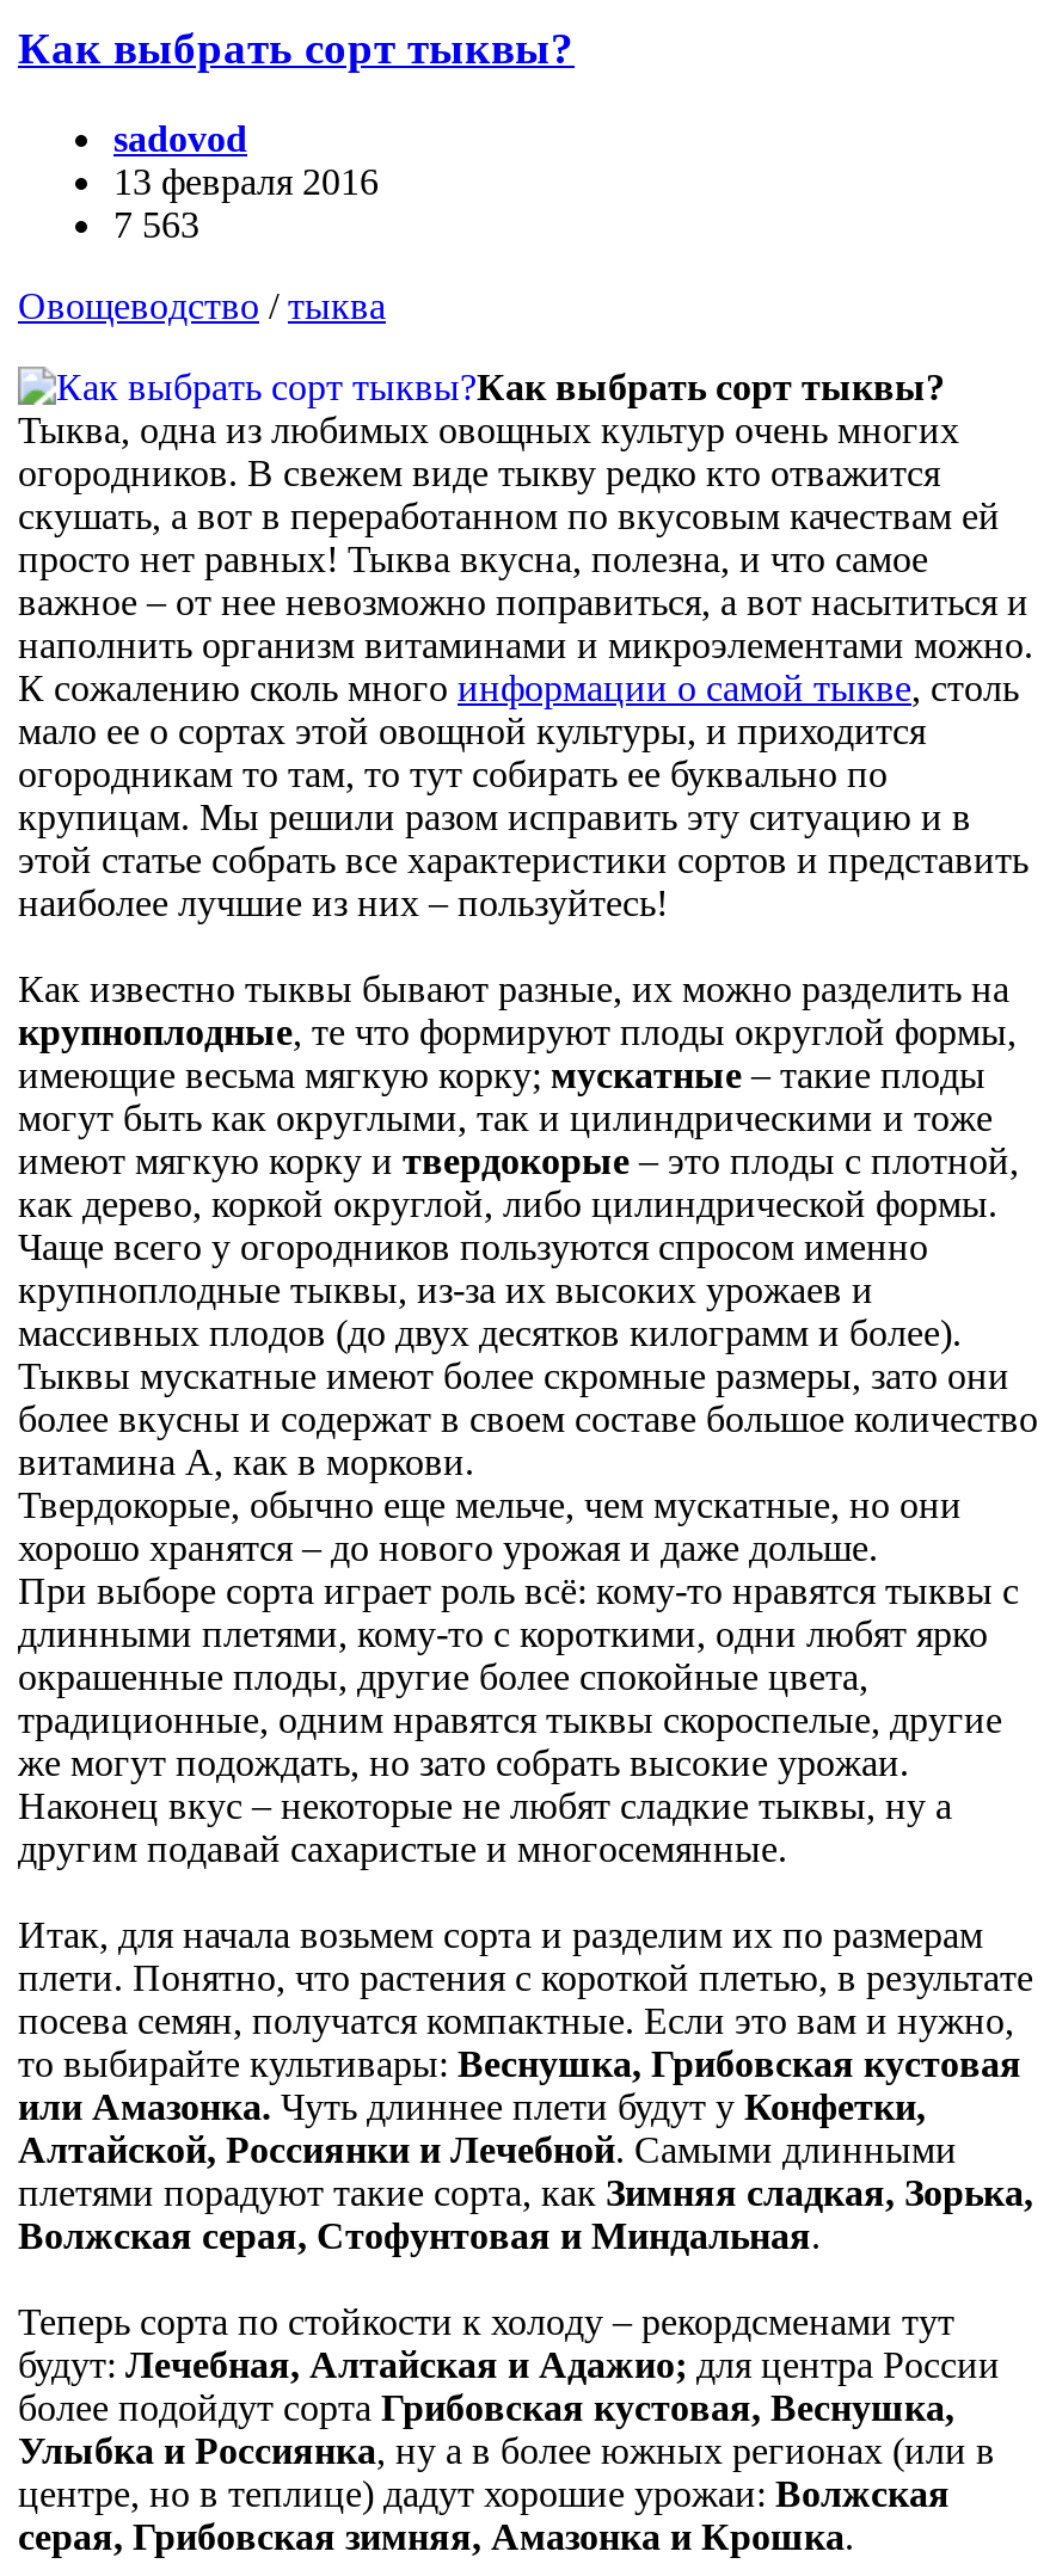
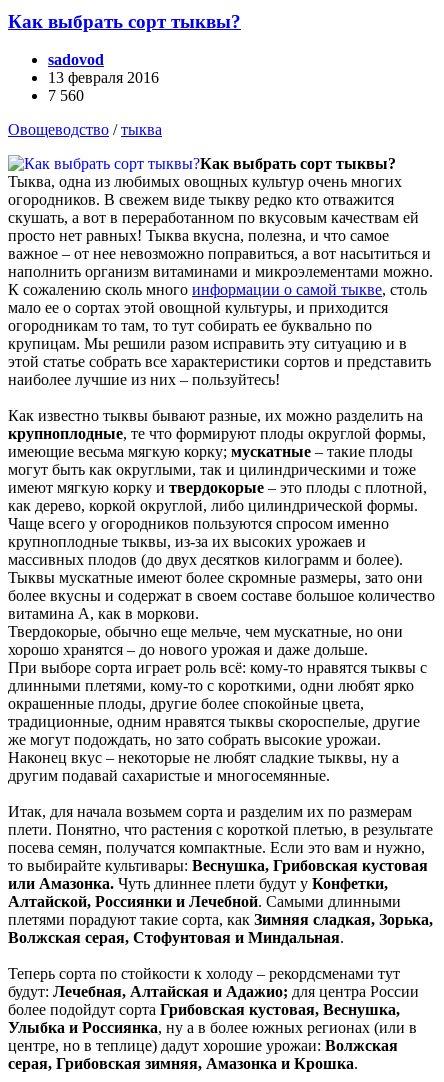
- 7 563
+ 7 560
